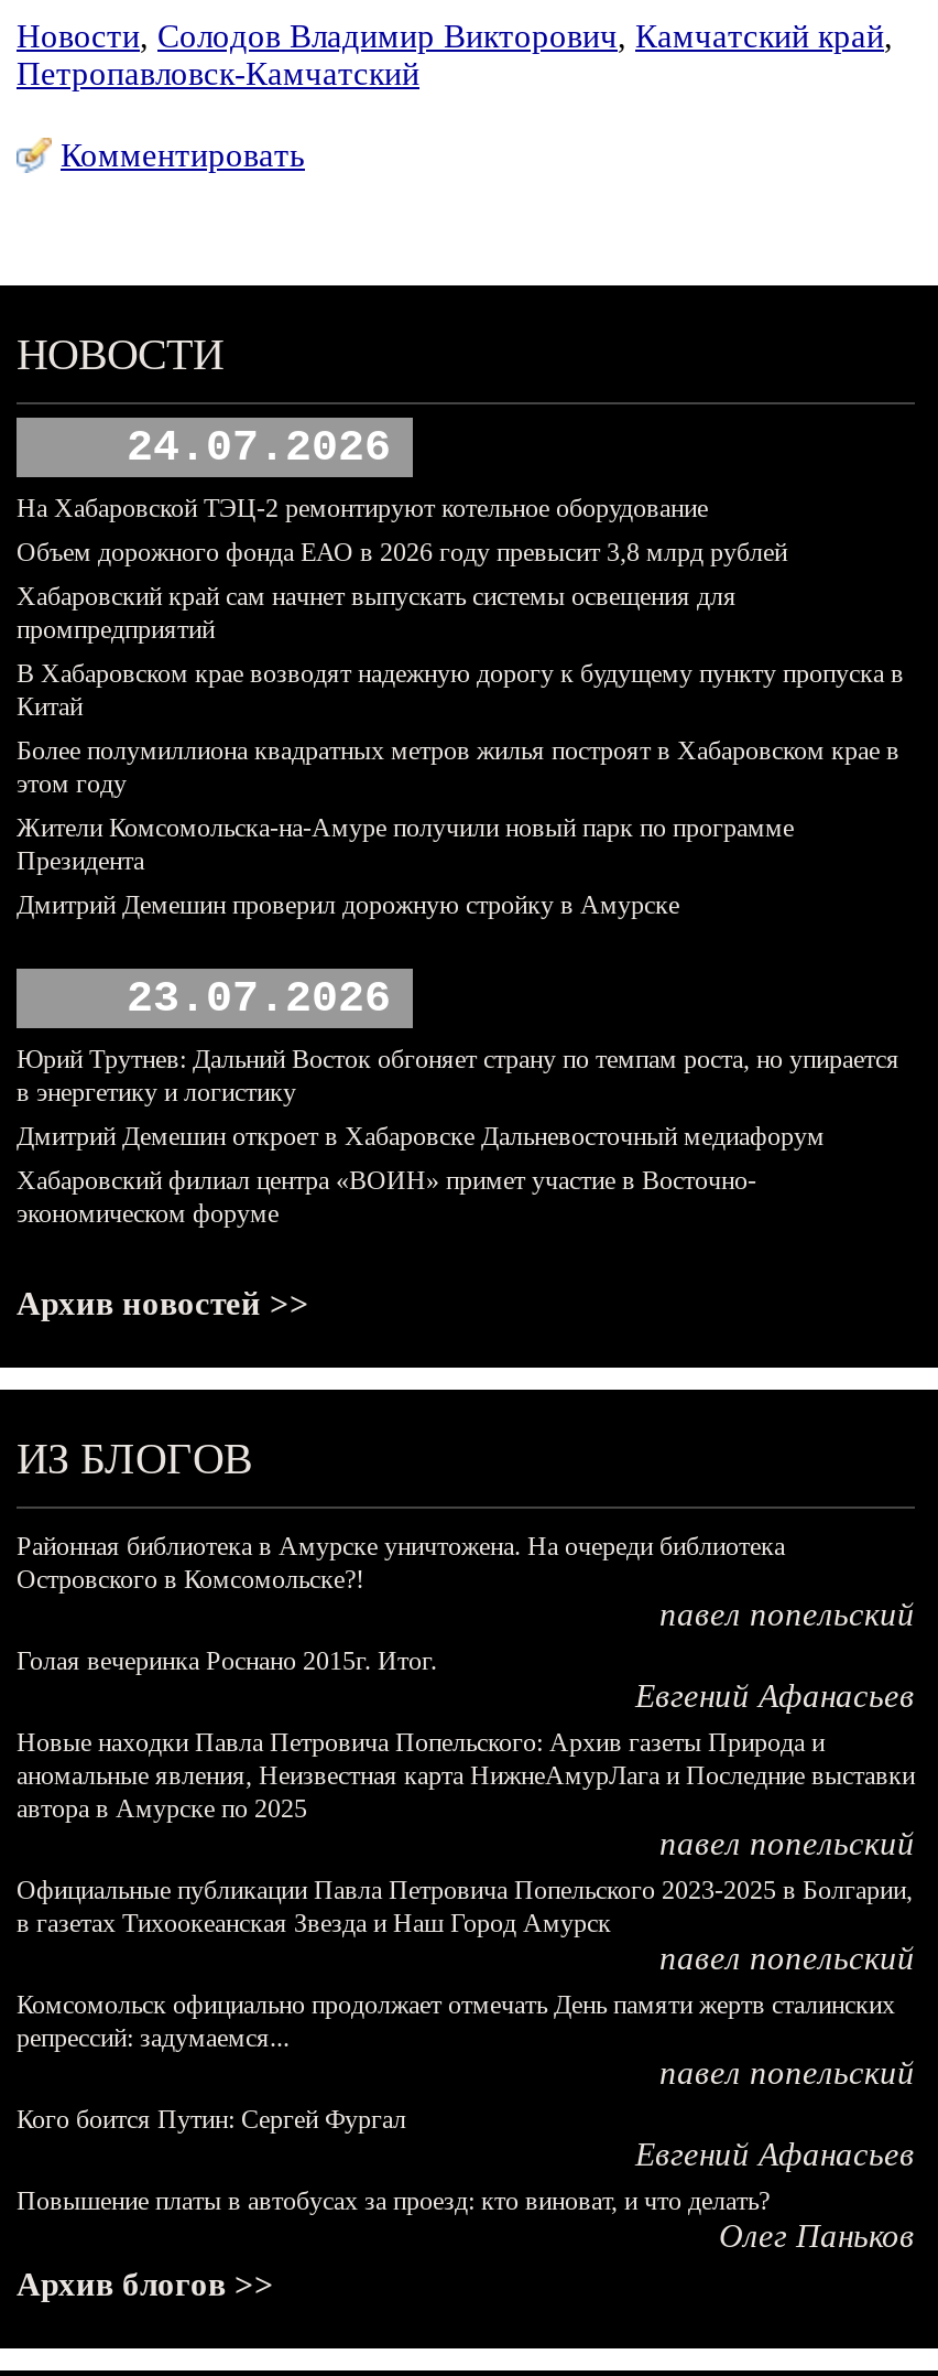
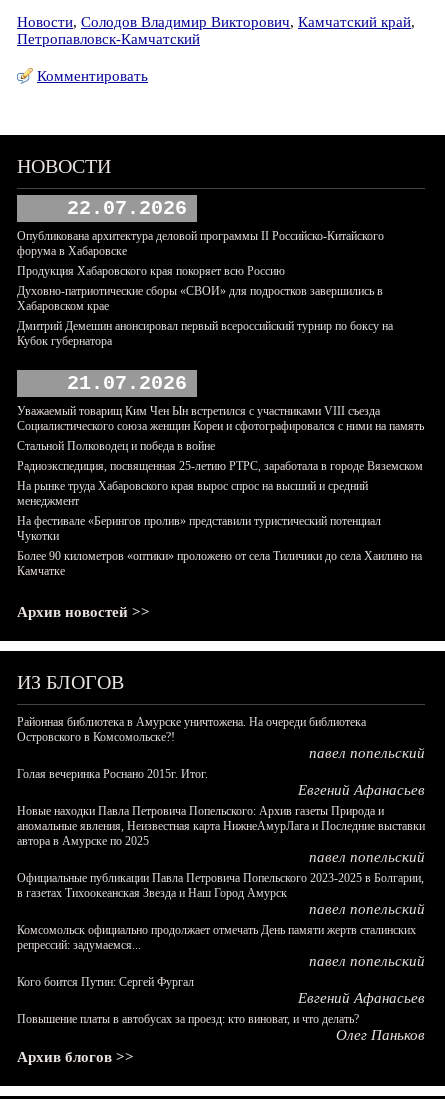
- 24.07.2026
- На Хабаровской ТЭЦ-2 ремонтируют котельное оборудование
- Объем дорожного фонда ЕАО в 2026 году превысит 3,8 млрд рублей
- Хабаровский край сам начнет выпускать системы освещения для
- промпредприятий
- В Хабаровском крае возводят надежную дорогу к будущему пункту пропуска в
- Китай
- Более полумиллиона квадратных метров жилья построят в Хабаровском крае в
- этом году
- Жители Комсомольска-на-Амуре получили новый парк по программе
- Президента
- Дмитрий Демешин проверил дорожную стройку в Амурске
+ 22.07.2026
+ Опубликована архитектура деловой программы II Российско-Китайского
+ форума в Хабаровске
+ Продукция Хабаровского края покоряет всю Россию
+ Духовно-патриотические сборы «СВОИ» для подростков завершились в
+ Хабаровском крае
+ Дмитрий Демешин анонсировал первый всероссийский турнир по боксу на
+ Кубок губернатора

- 23.07.2026
- Юрий Трутнев: Дальний Восток обгоняет страну по темпам роста, но упирается
- в энергетику и логистику
- Дмитрий Демешин откроет в Хабаровске Дальневосточный медиафорум
- Хабаровский филиал центра «ВОИН» примет участие в Восточно-
- экономическом форуме
+ 21.07.2026
+ Уважаемый товарищ Ким Чен Ын встретился с участниками VIII съезда
+ Социалистического союза женщин Кореи и сфотографировался с ними на память
+ Стальной Полководец и победа в войне
+ Радиоэкспедиция, посвященная 25-летию РТРС, заработала в городе Вяземском
+ На рынке труда Хабаровского края вырос спрос на высший и средний
+ менеджмент
+ На фестивале «Берингов пролив» представили туристический потенциал
+ Чукотки
+ Более 90 километров «оптики» проложено от села Тиличики до села Хаилино на
+ Камчатке
